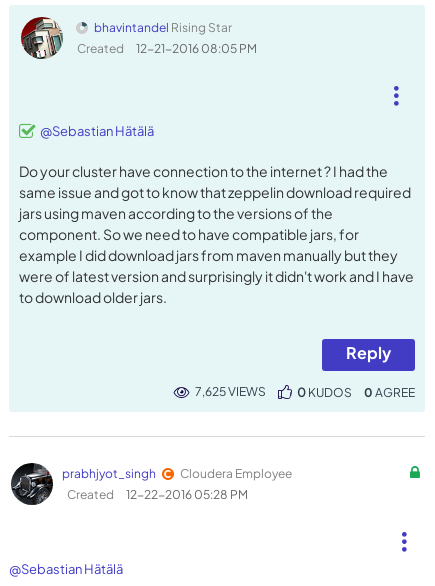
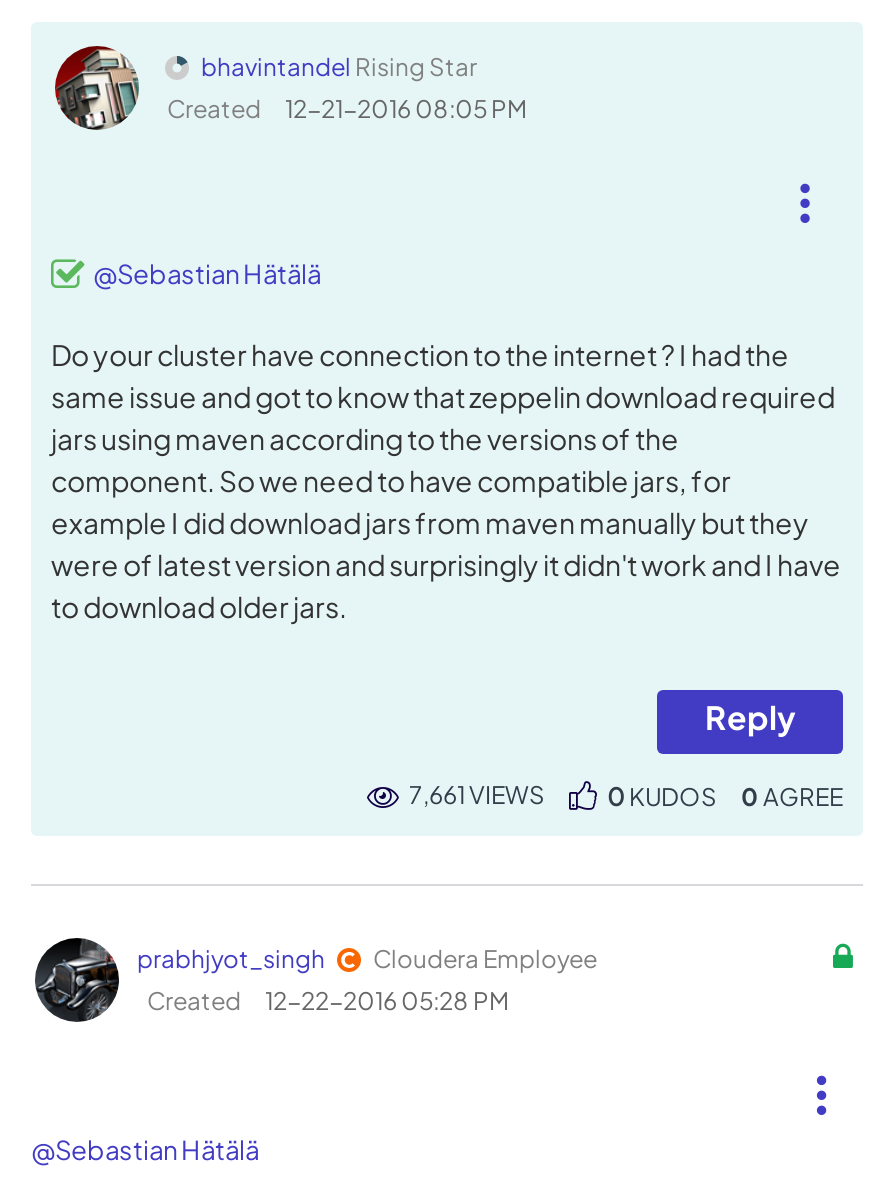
- 7,625 VIEWS
+ 7,661 VIEWS
